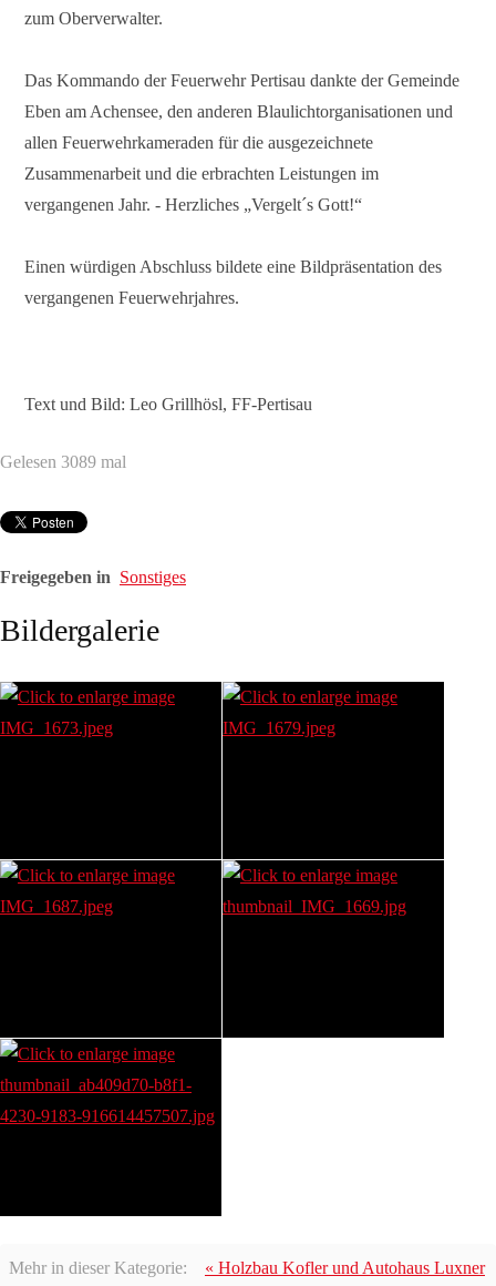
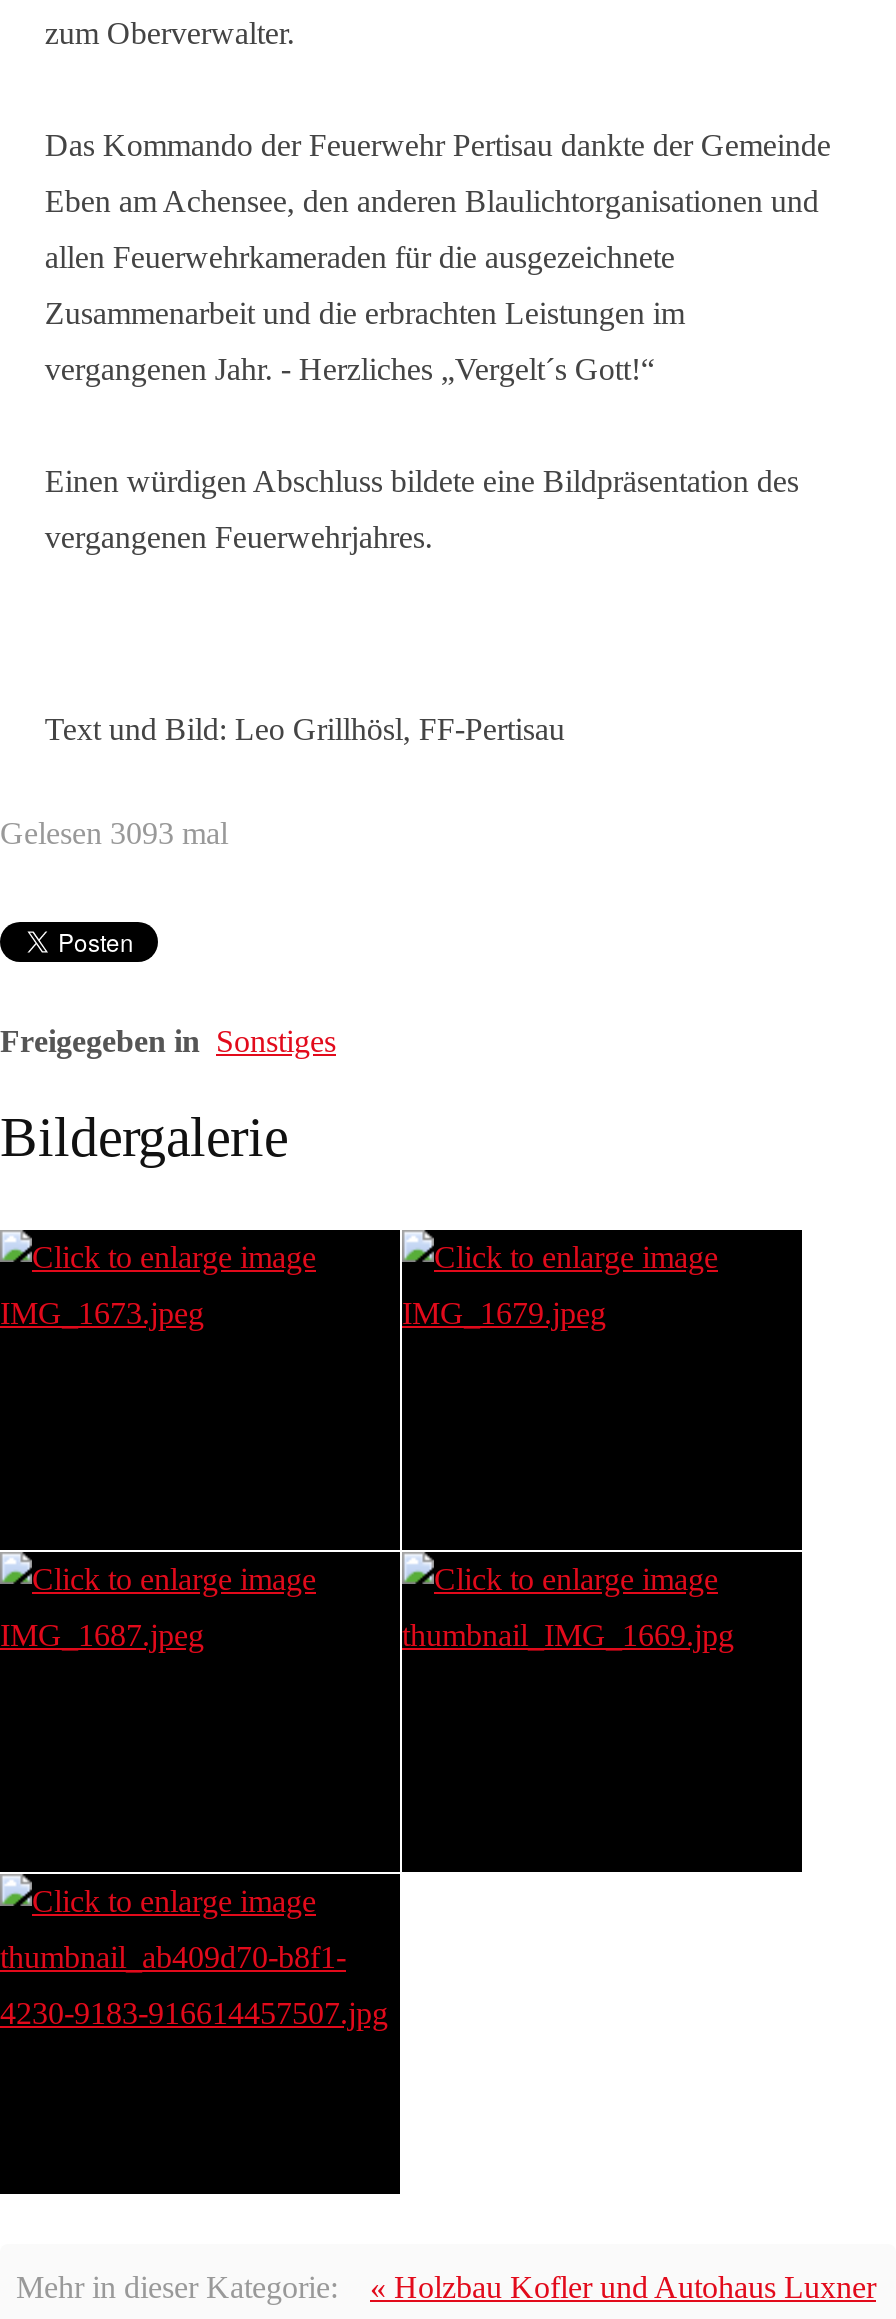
- Gelesen 3089 mal
+ Gelesen 3093 mal
